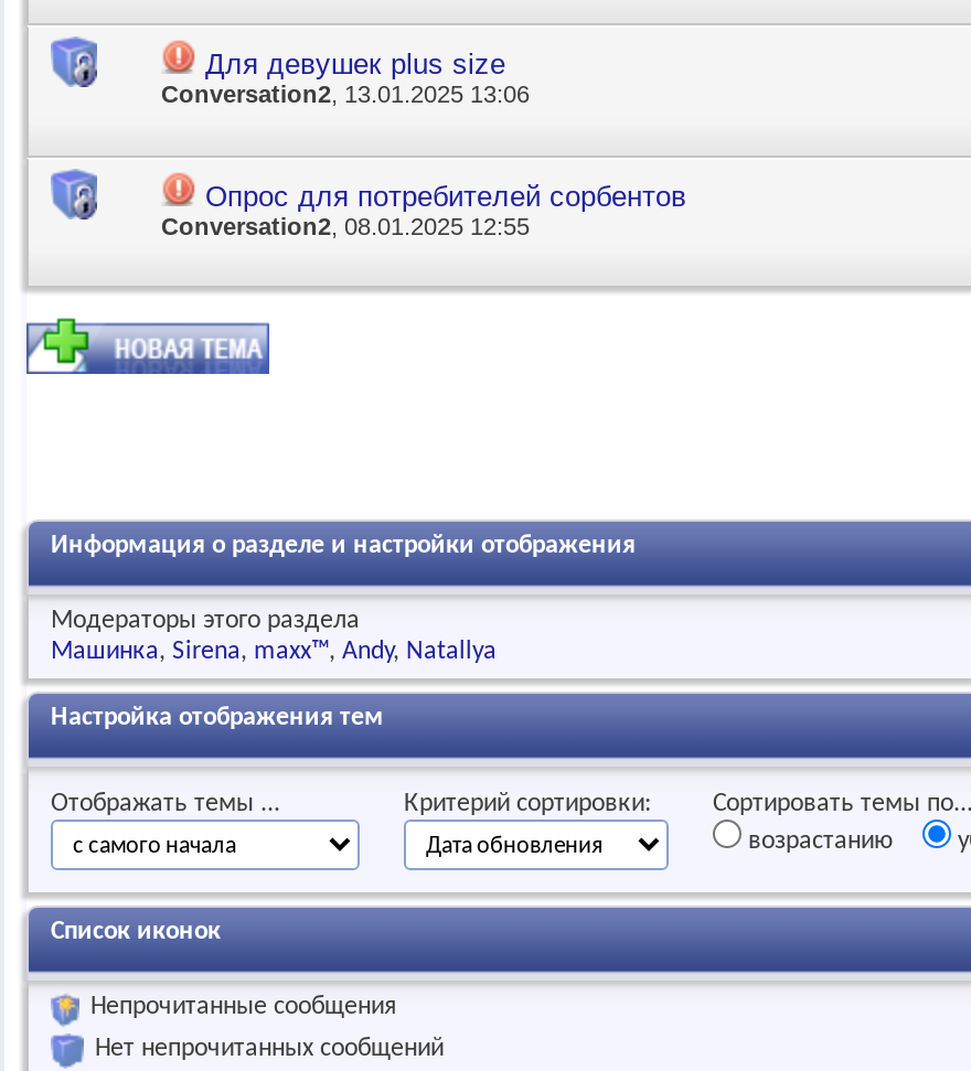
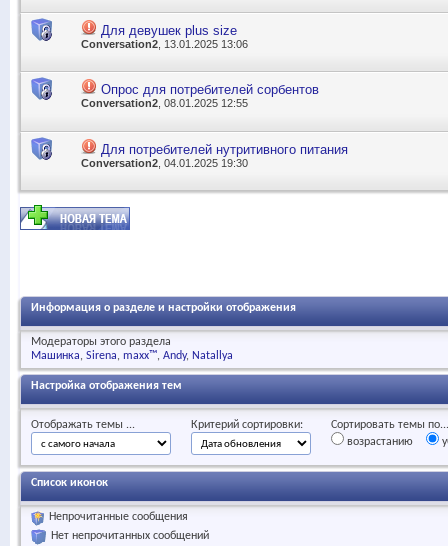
+ Для потребителей нутритивного питания
+ Conversation2, 04.01.2025 19:30
